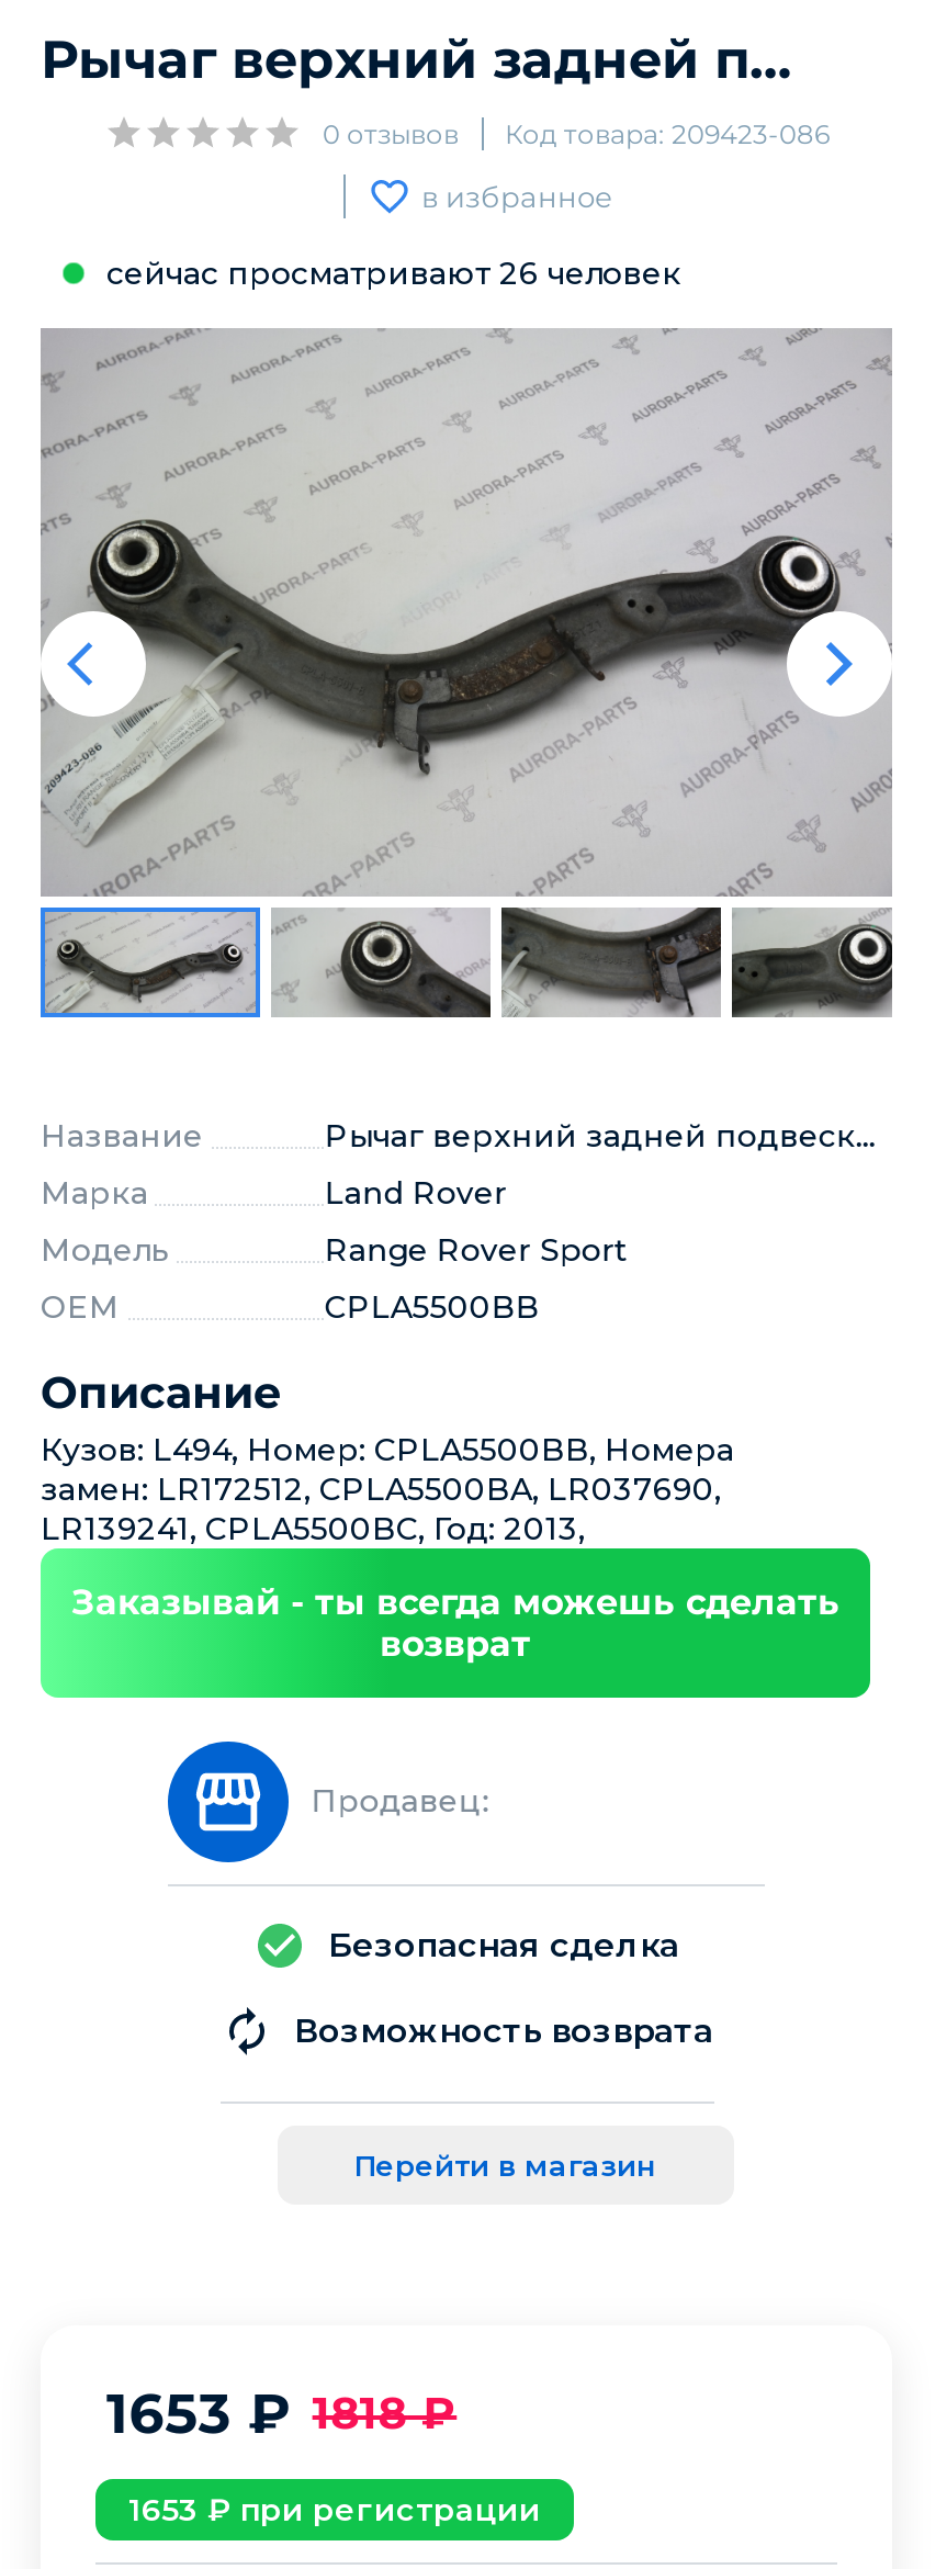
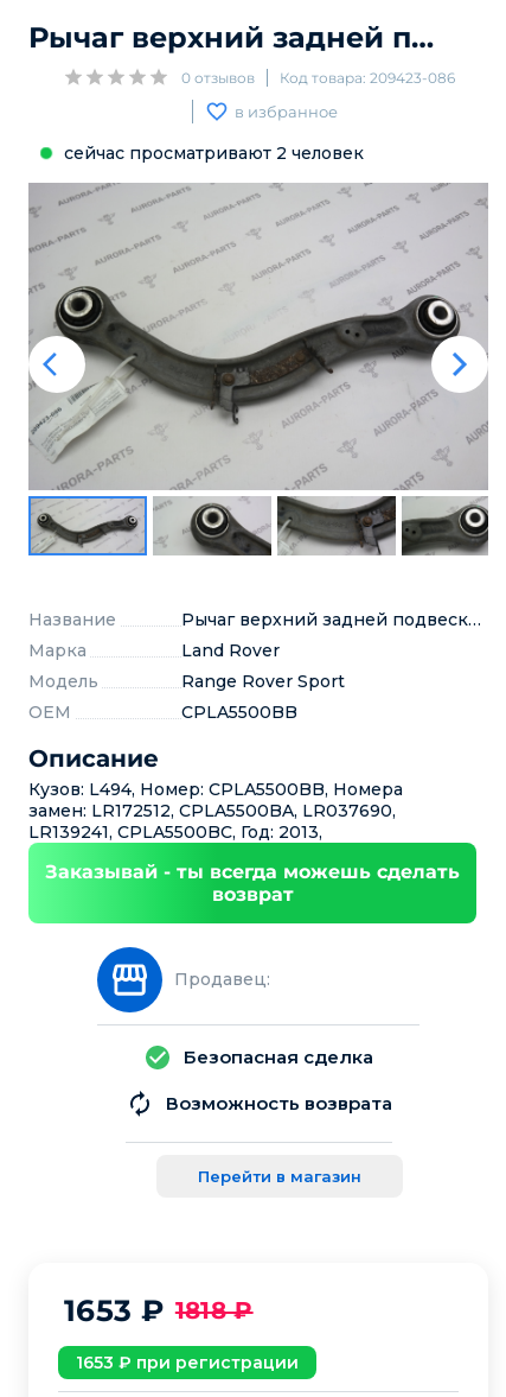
- сейчас просматривают 26 человек
+ сейчас просматривают 2 человек
